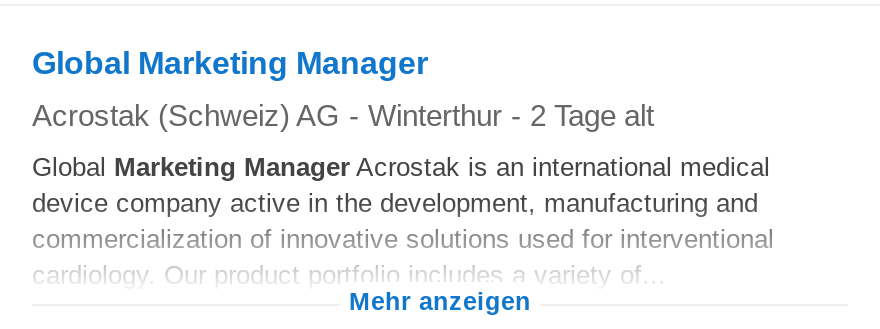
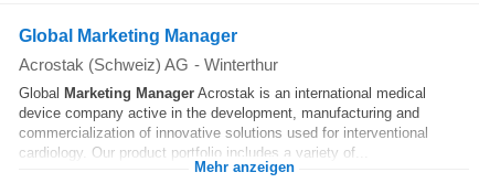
- Acrostak (Schweiz) AG - Winterthur - 2 Tage alt
+ Acrostak (Schweiz) AG - Winterthur
